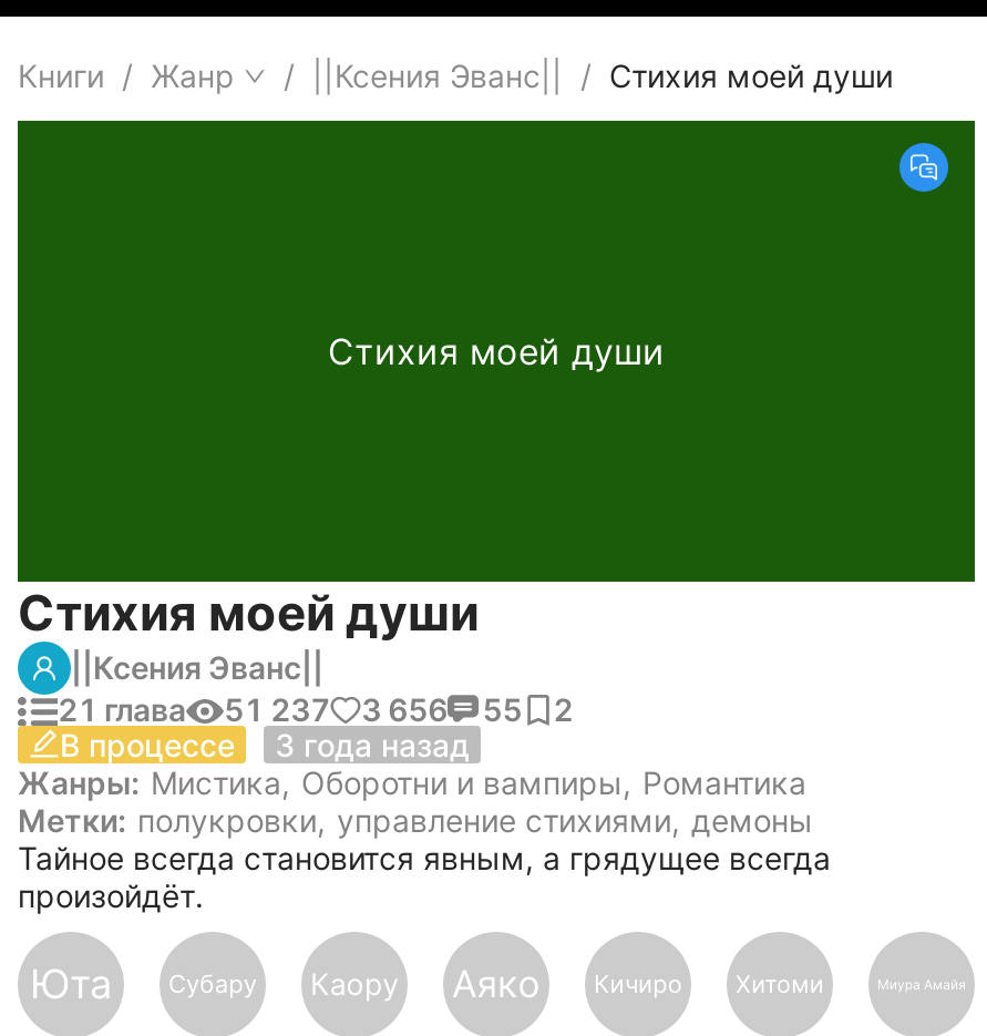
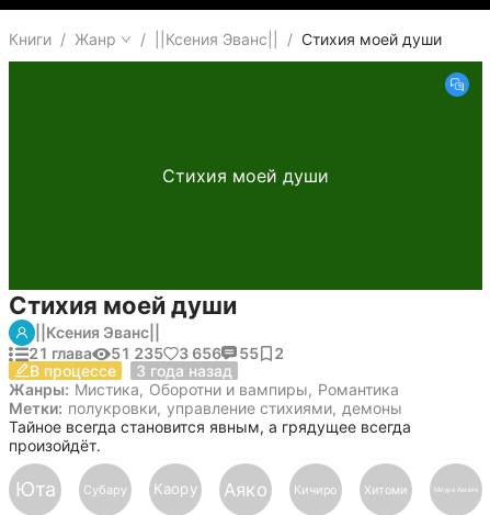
- 51 237
+ 51 235
